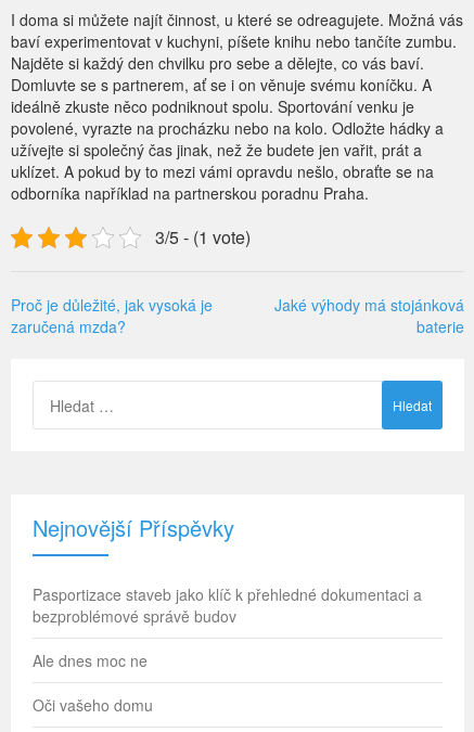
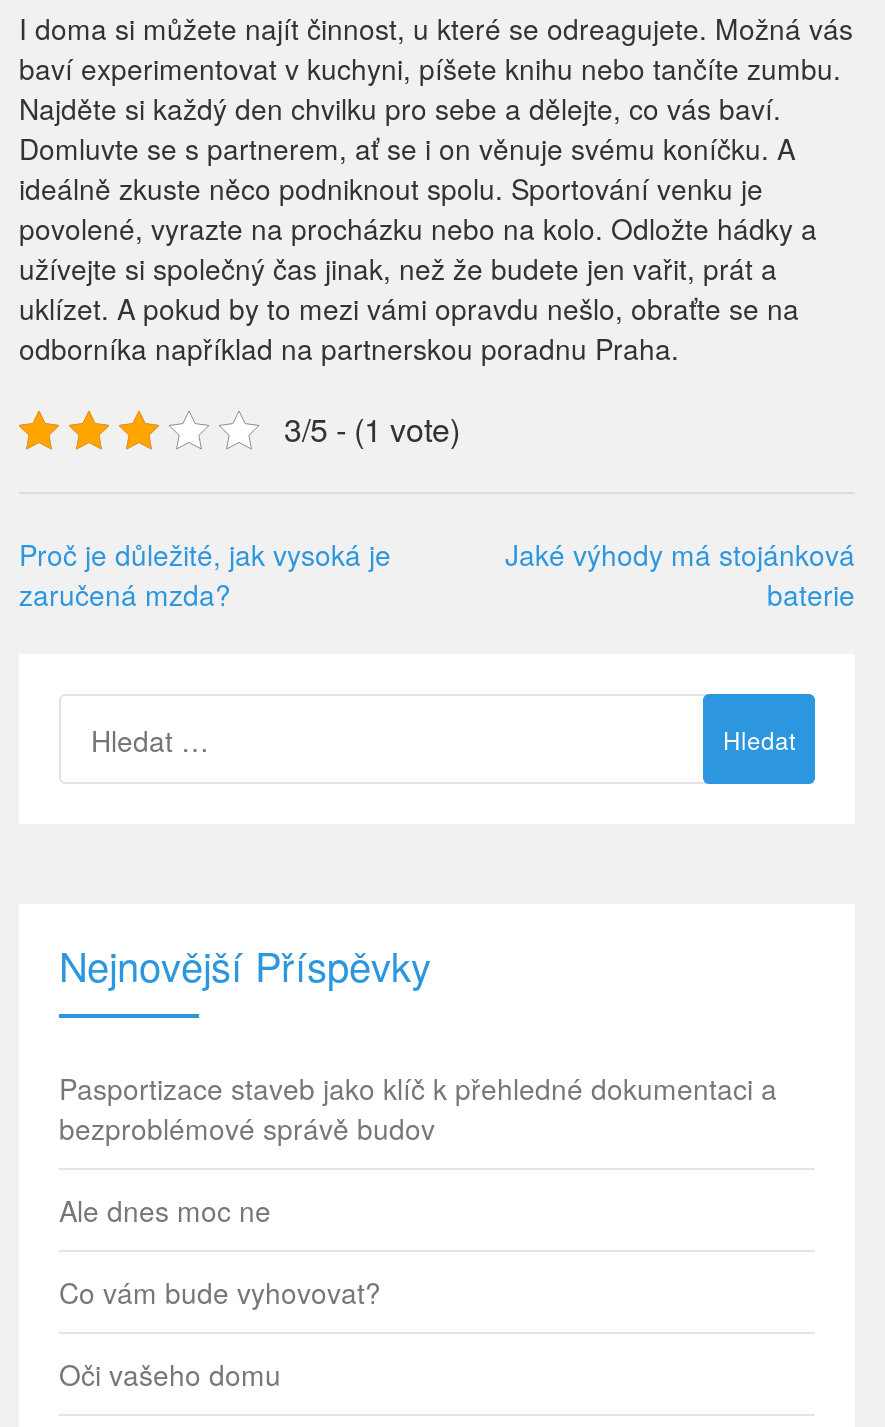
+ Co vám bude vyhovovat?
